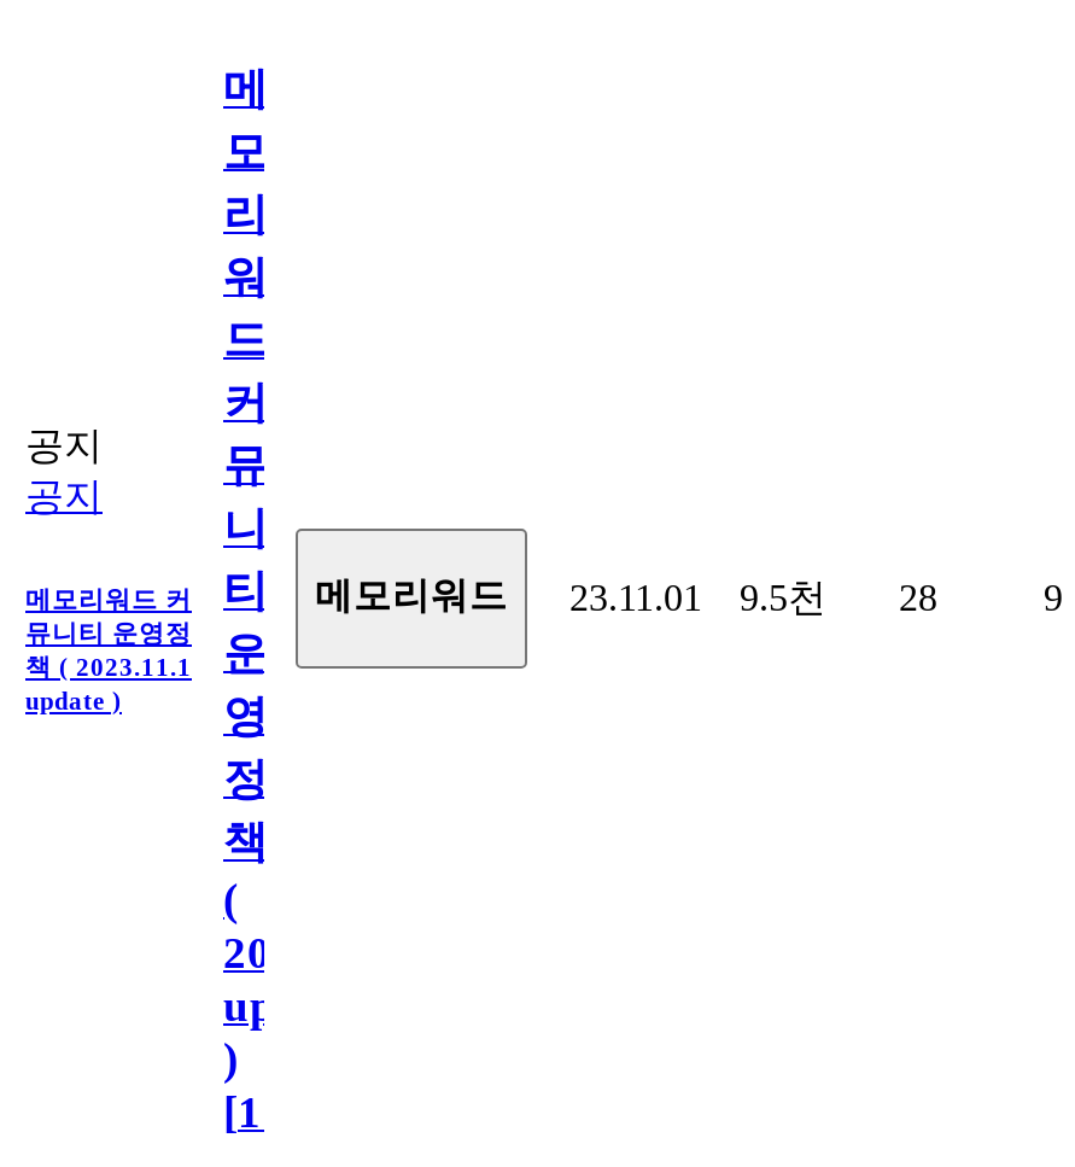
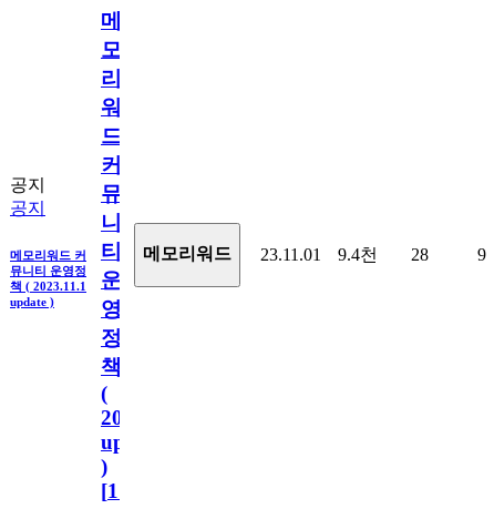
- 메모리워드 커 티 메모리워드 23.11.01 9.5천 28
+ 메모리워드 커 티 메모리워드 23.11.01 9.4천 28
